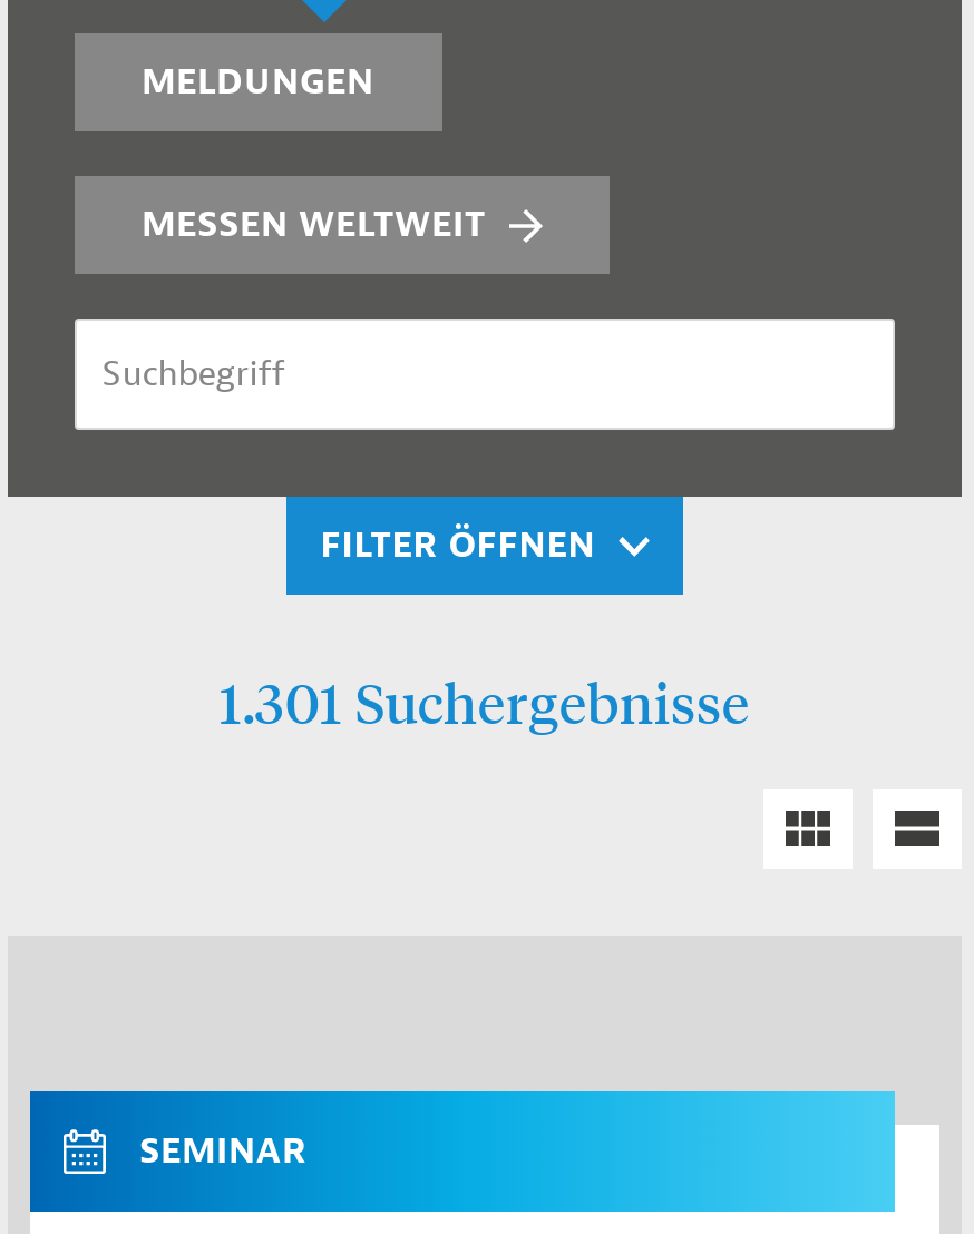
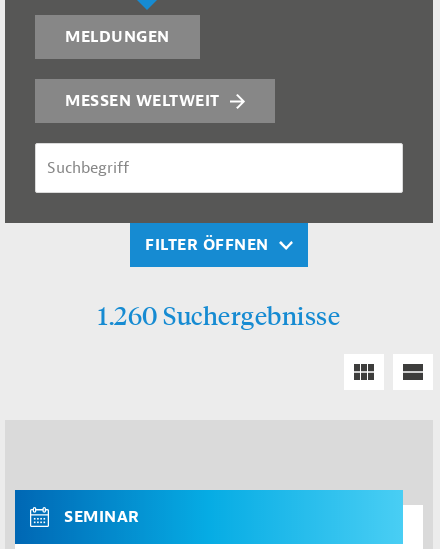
- 1.301 Suchergebnisse
+ 1.260 Suchergebnisse
